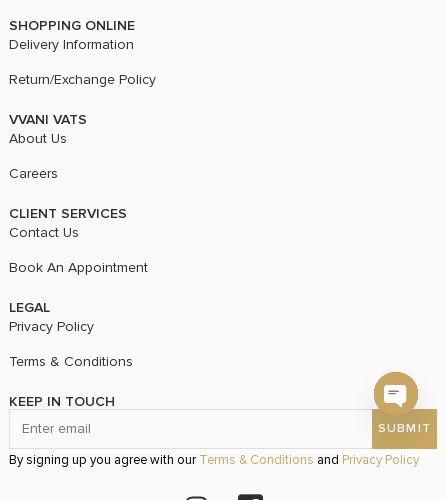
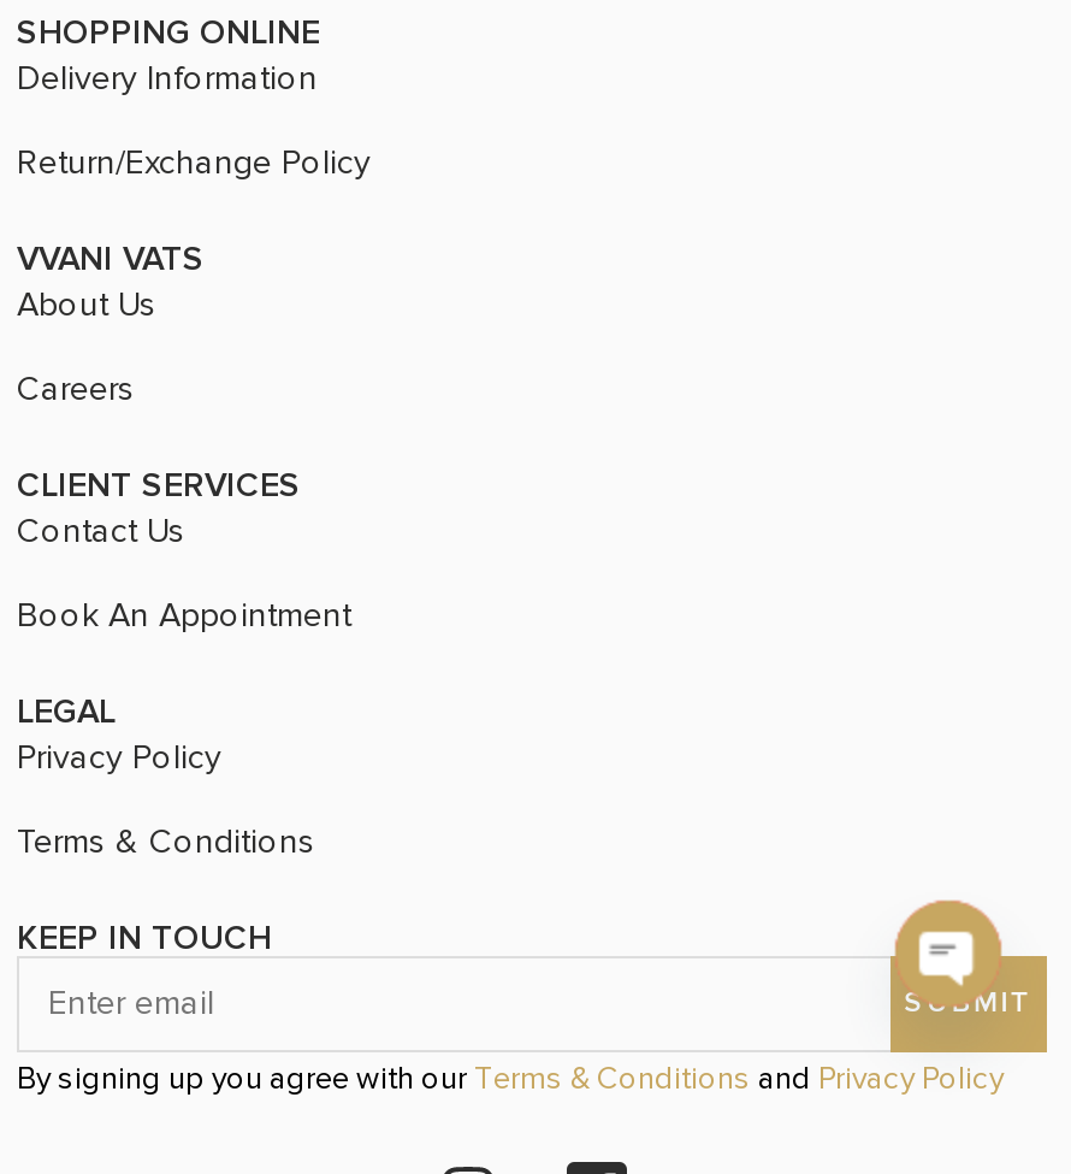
- [image]
+ [image]
